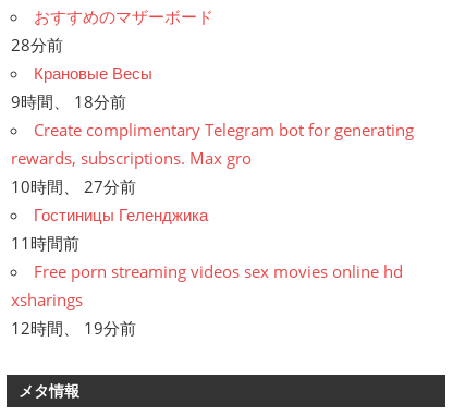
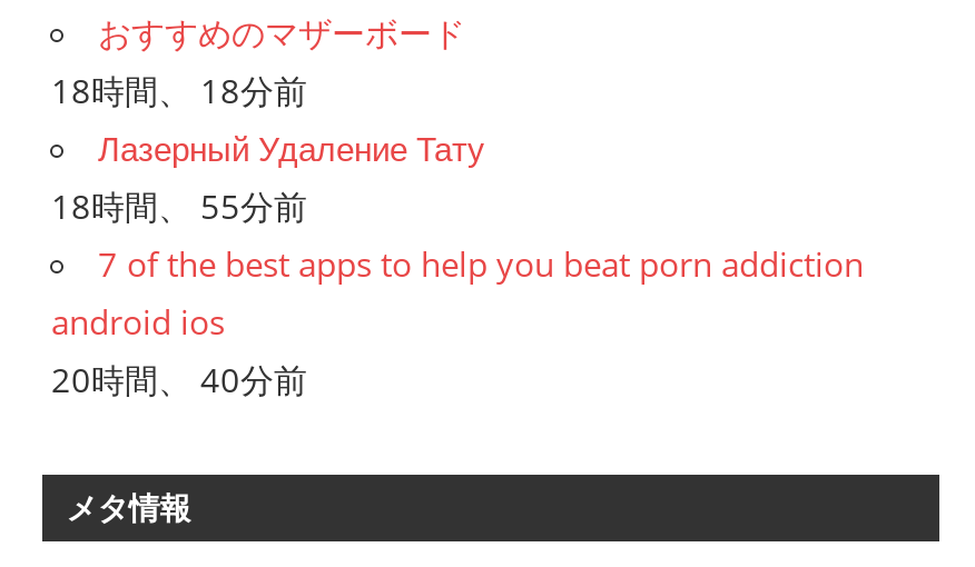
- 28分前
- Крановые Весы
- 9時間、 18分前
- Create complimentary Telegram bot for generating
- rewards, subscriptions. Max gro
- 10時間、 27分前
- Гостиницы Геленджика
- 11時間前
- Free porn streaming videos sex movies online hd
- xsharings
- 12時間、 19分前
+ 18時間、 18分前
+ Лазерный Удаление Тату
+ 18時間、 55分前
+ 7 of the best apps to help you beat porn addiction
+ android ios
+ 20時間、 40分前
